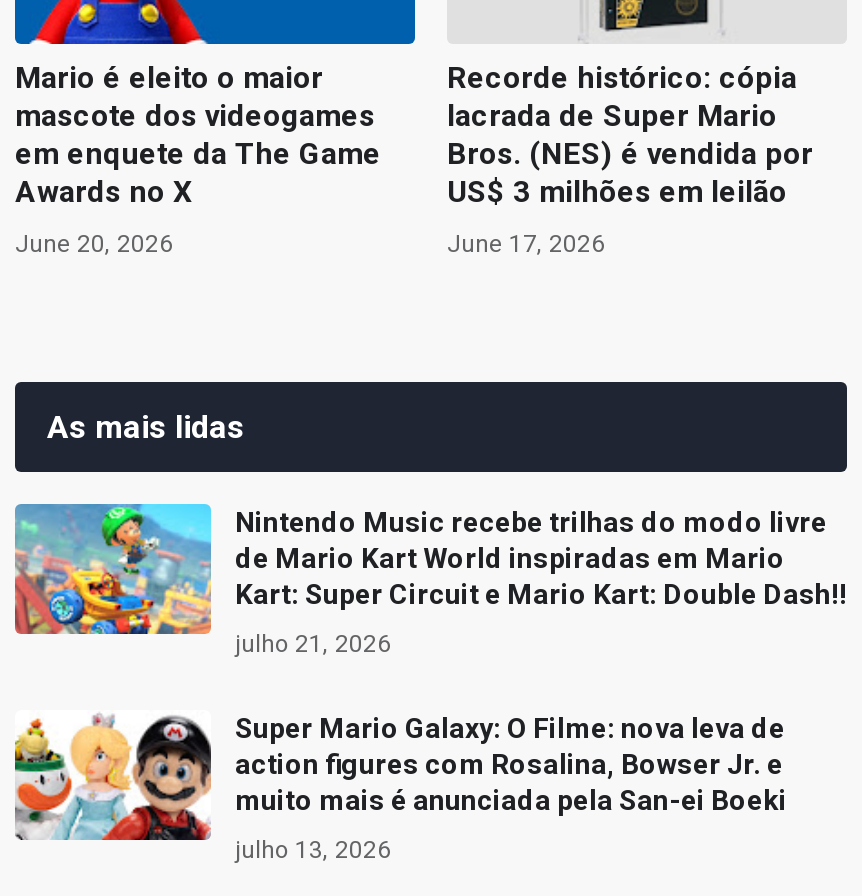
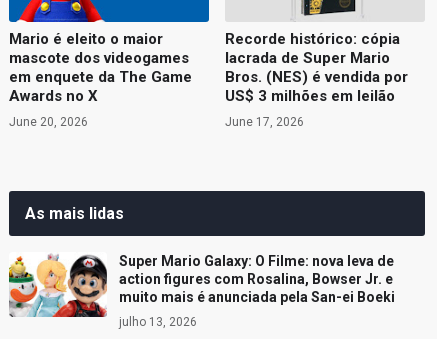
- [image]
- Nintendo Music recebe trilhas do modo livre
- de Mario Kart World inspiradas em Mario
- Kart: Super Circuit e Mario Kart: Double Dash!!
- julho 21, 2026
